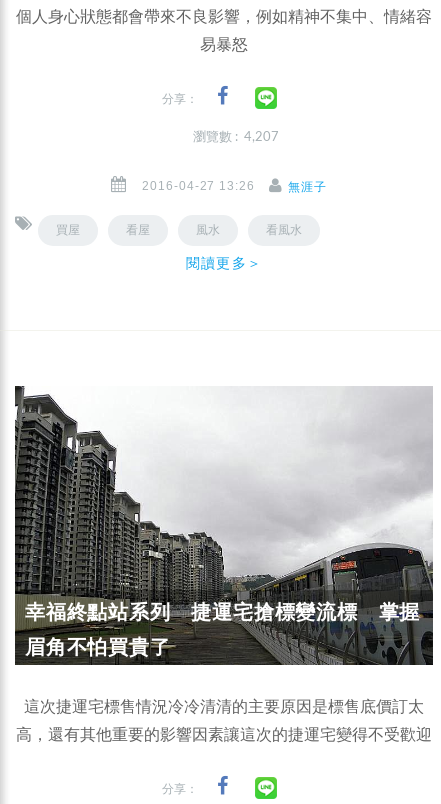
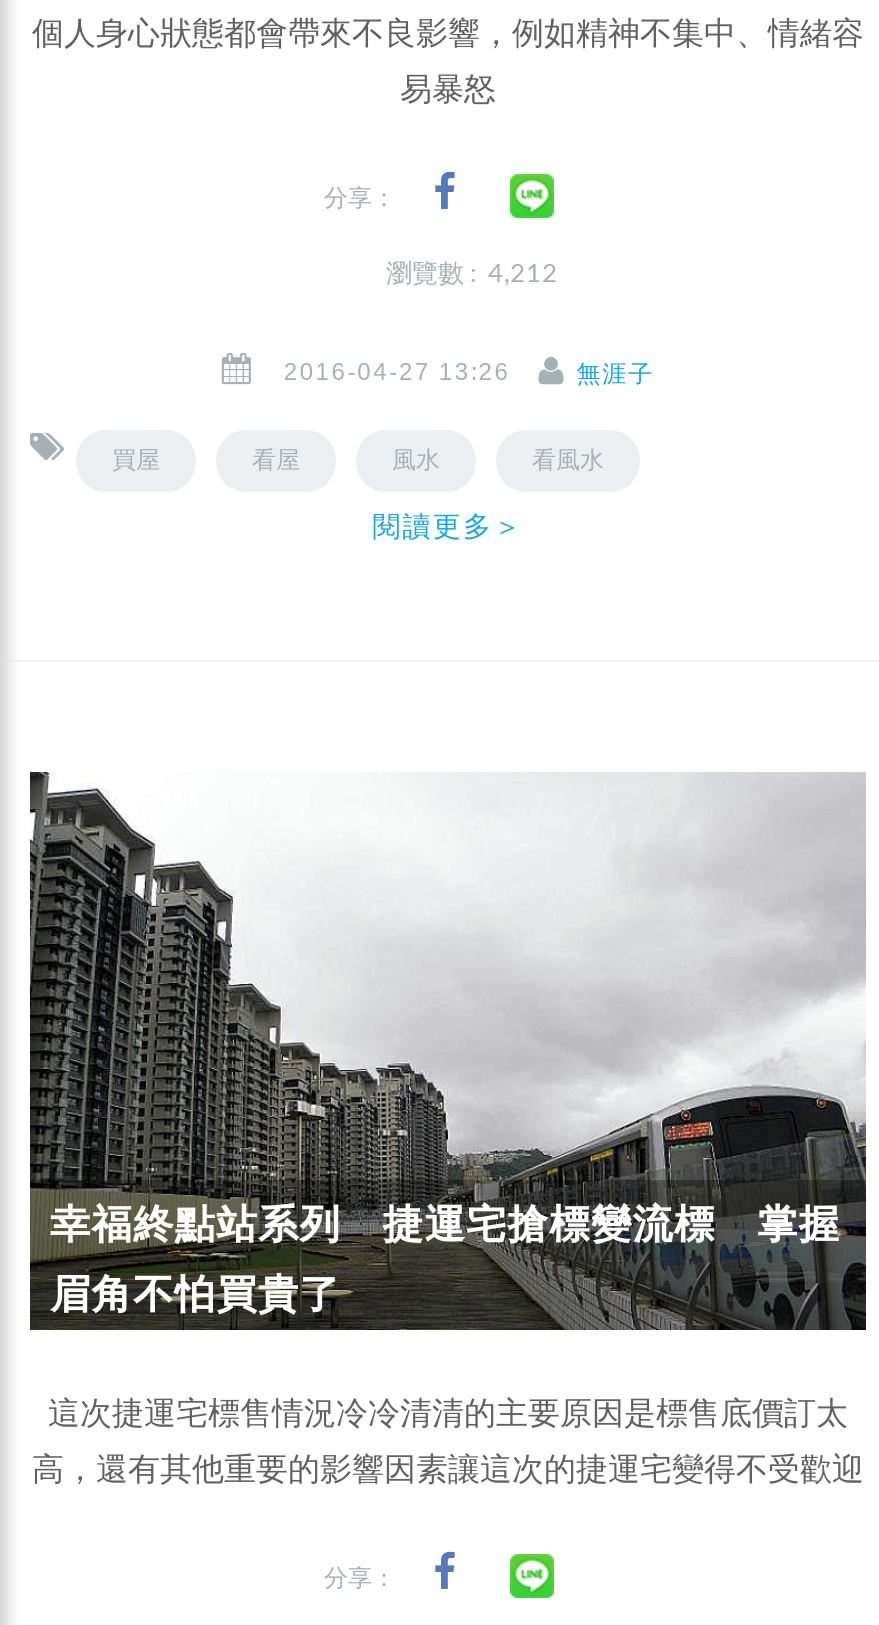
- 瀏覽數 : 4,207
+ 瀏覽數 : 4,212
